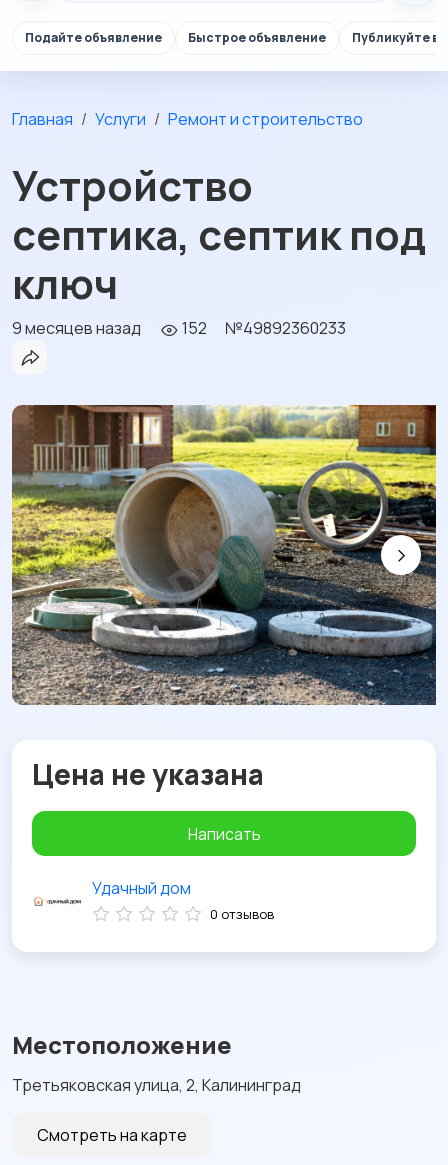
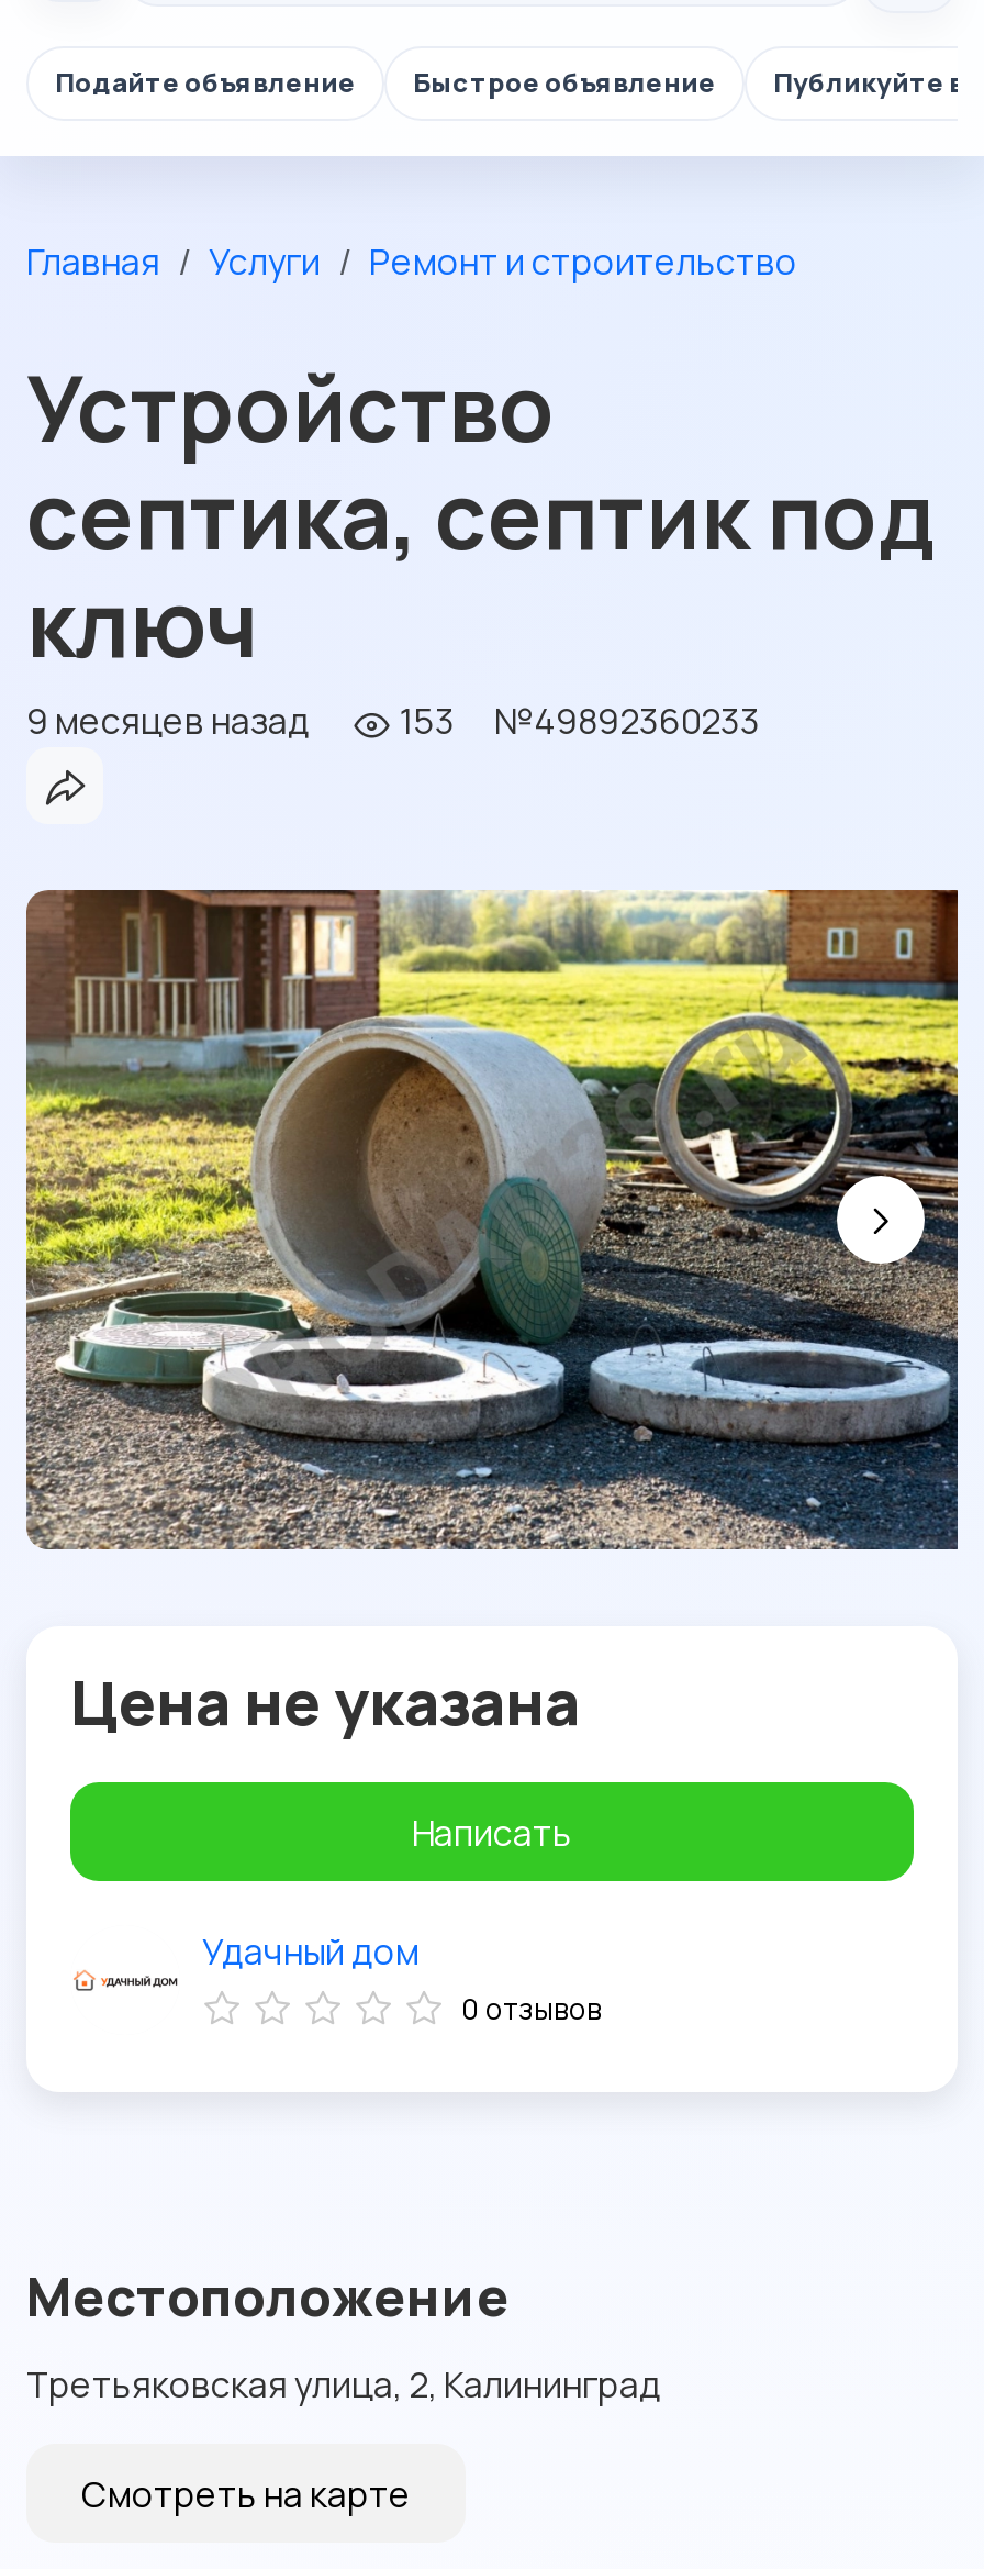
- 9 месяцев назад 152 №49892360233
+ 9 месяцев назад 153 №49892360233
